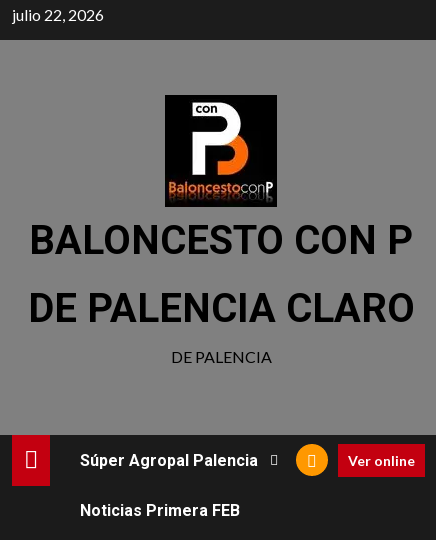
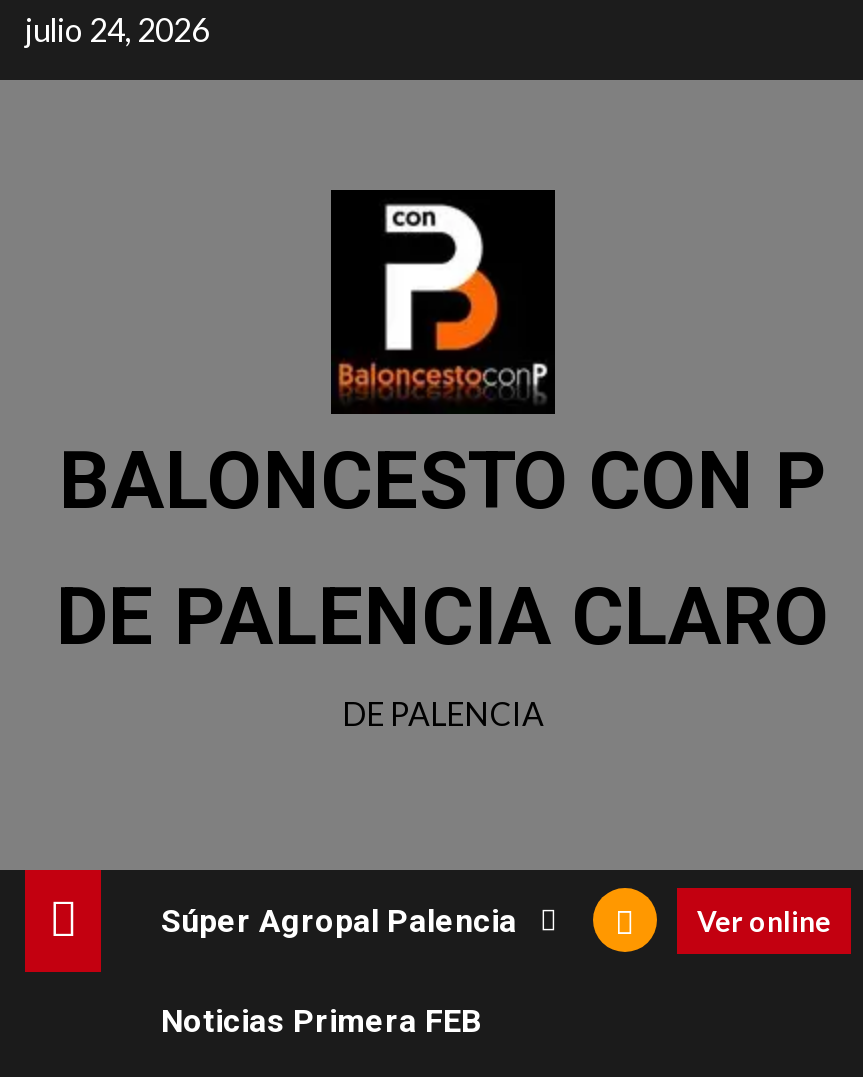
- julio 22, 2026
+ julio 24, 2026
